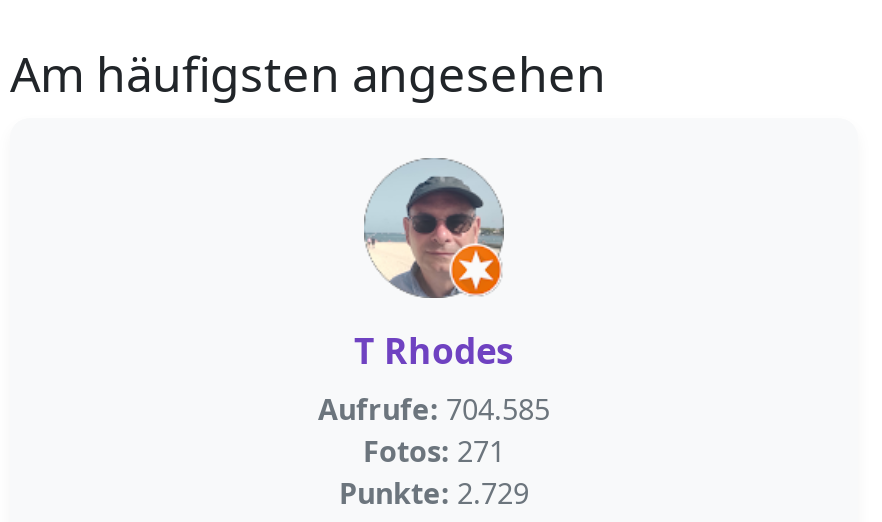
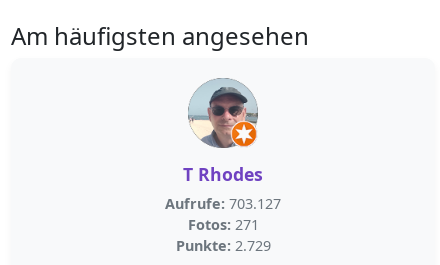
- Aufrufe: 704.585
+ Aufrufe: 703.127
